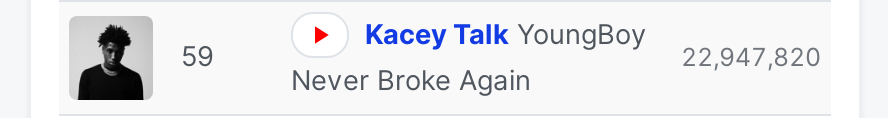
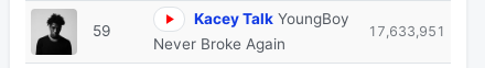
- 22,947,820
+ 17,633,951
